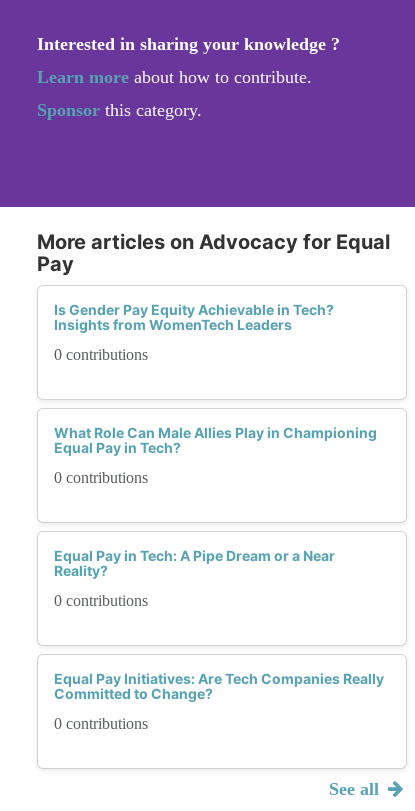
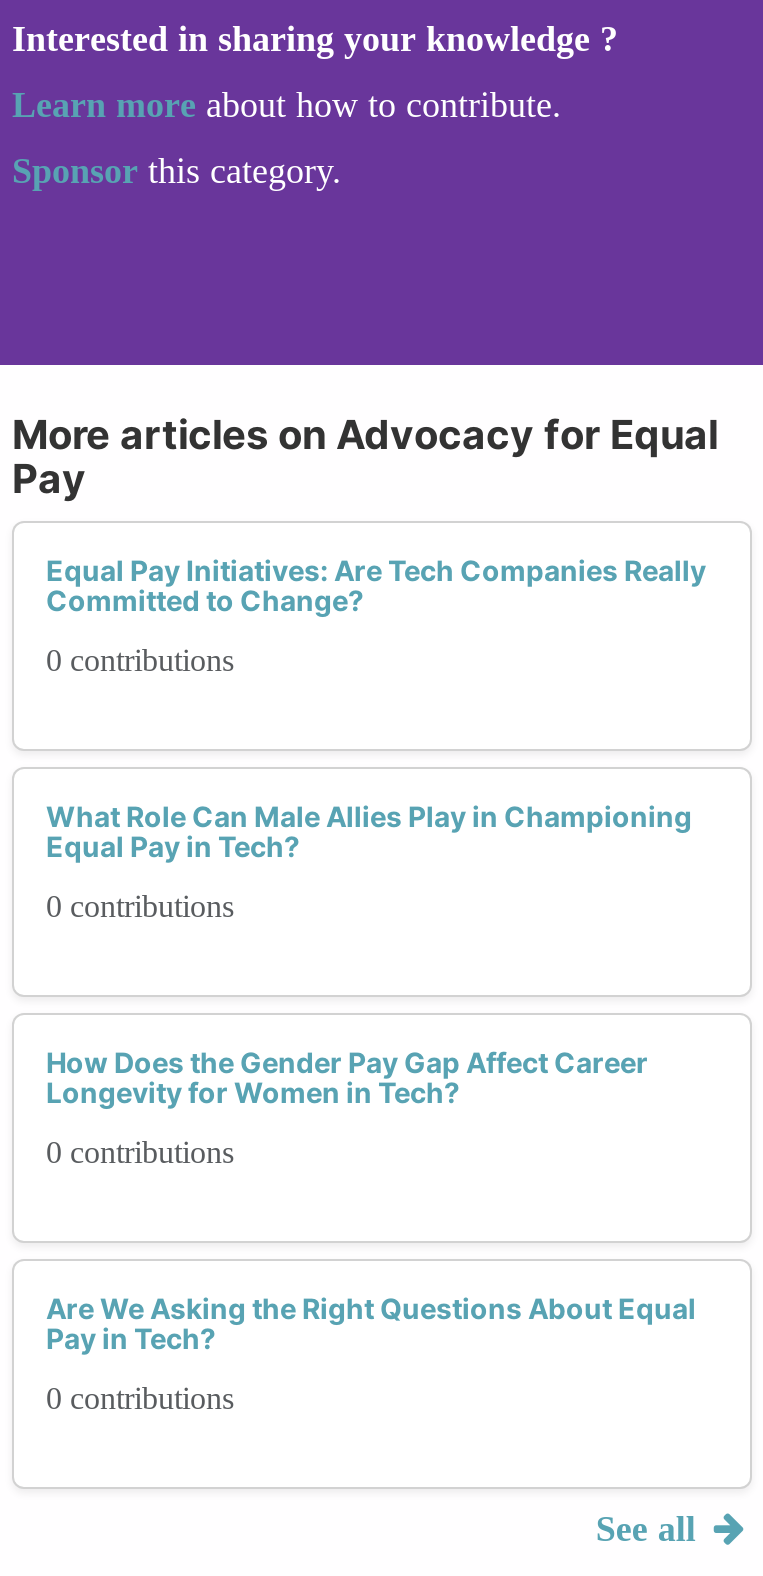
- Is Gender Pay Equity Achievable in Tech?
- Insights from WomenTech Leaders

- Equal Pay in Tech: A Pipe Dream or a Near
- Reality?
+ How Does the Gender Pay Gap Affect Career
+ Longevity for Women in Tech?

+ Are We Asking the Right Questions About Equal
+ Pay in Tech?

moved up: Equal Pay Initiatives: Are Tech Companies Really | Committed to Change?
